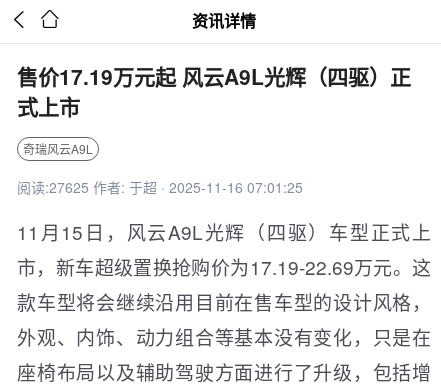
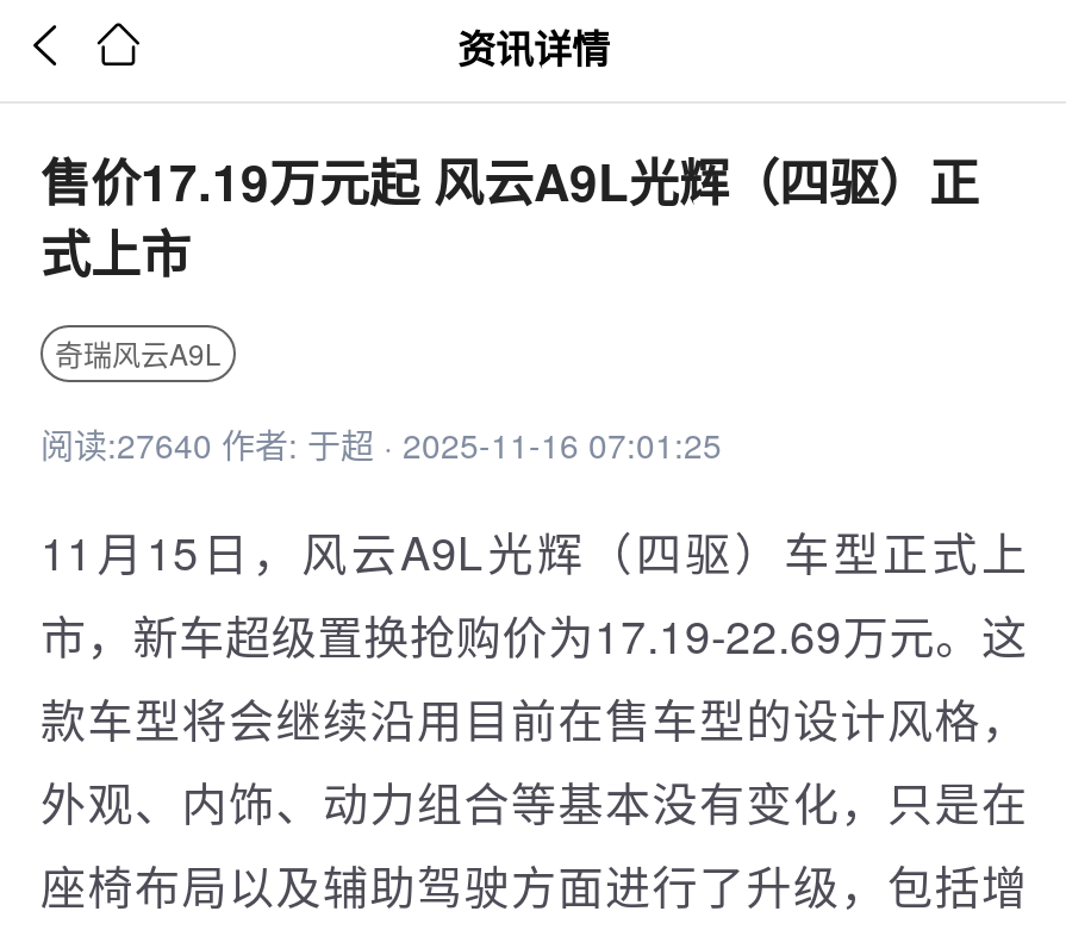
- 阅读:27625 作者: 于超 · 2025-11-16 07:01:25
+ 阅读:27640 作者: 于超 · 2025-11-16 07:01:25
